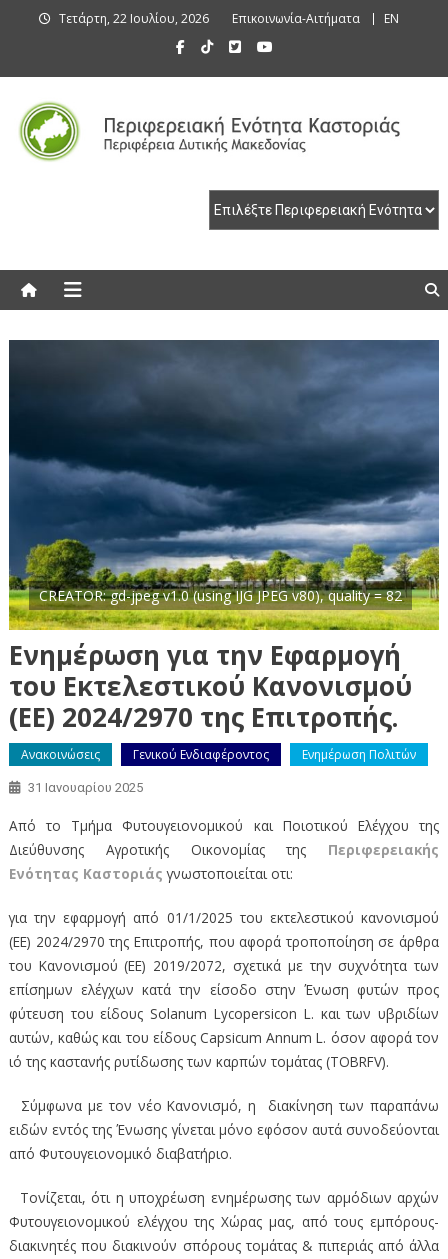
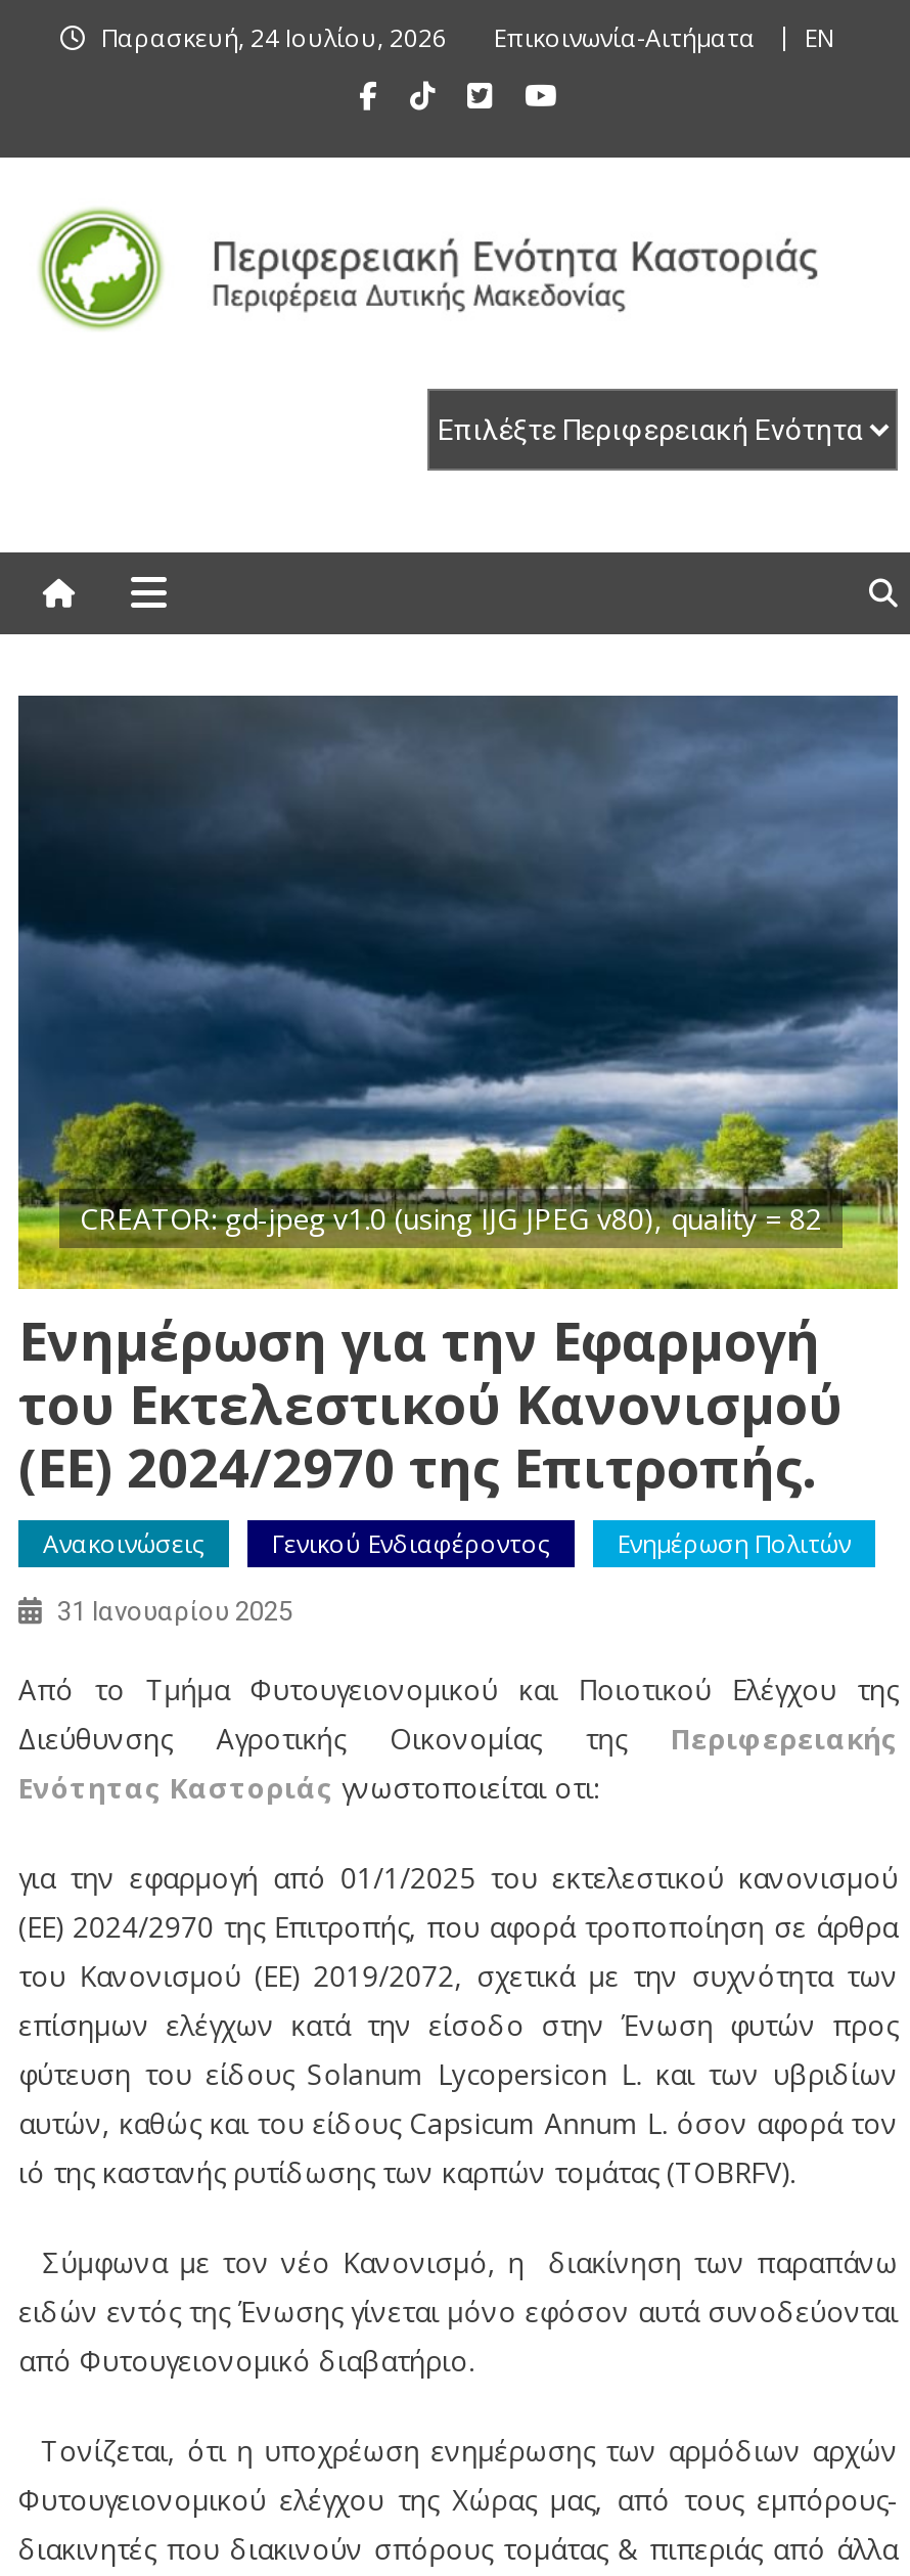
- Τετάρτη, 22 Ιουλίου, 2026
+ Παρασκευή, 24 Ιουλίου, 2026
